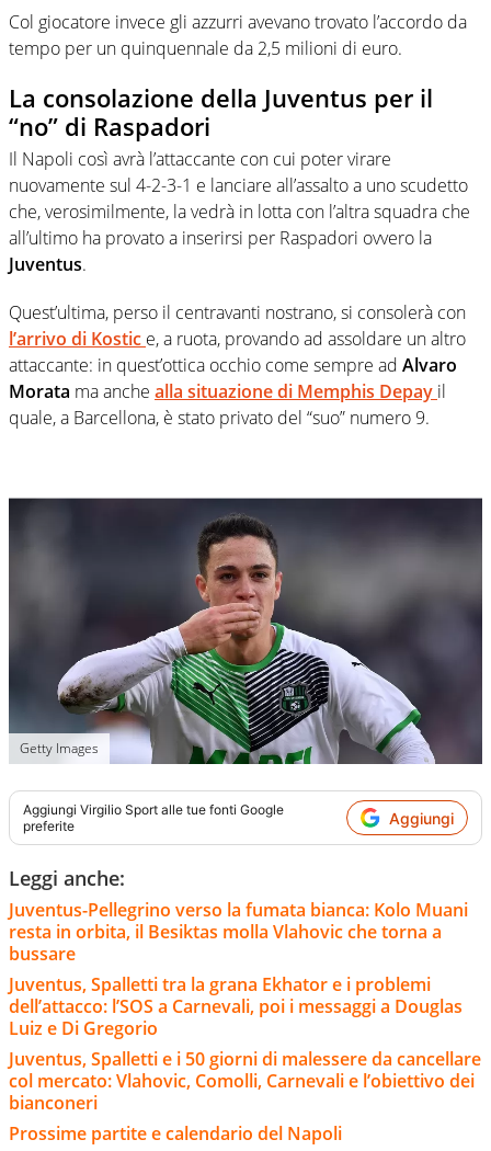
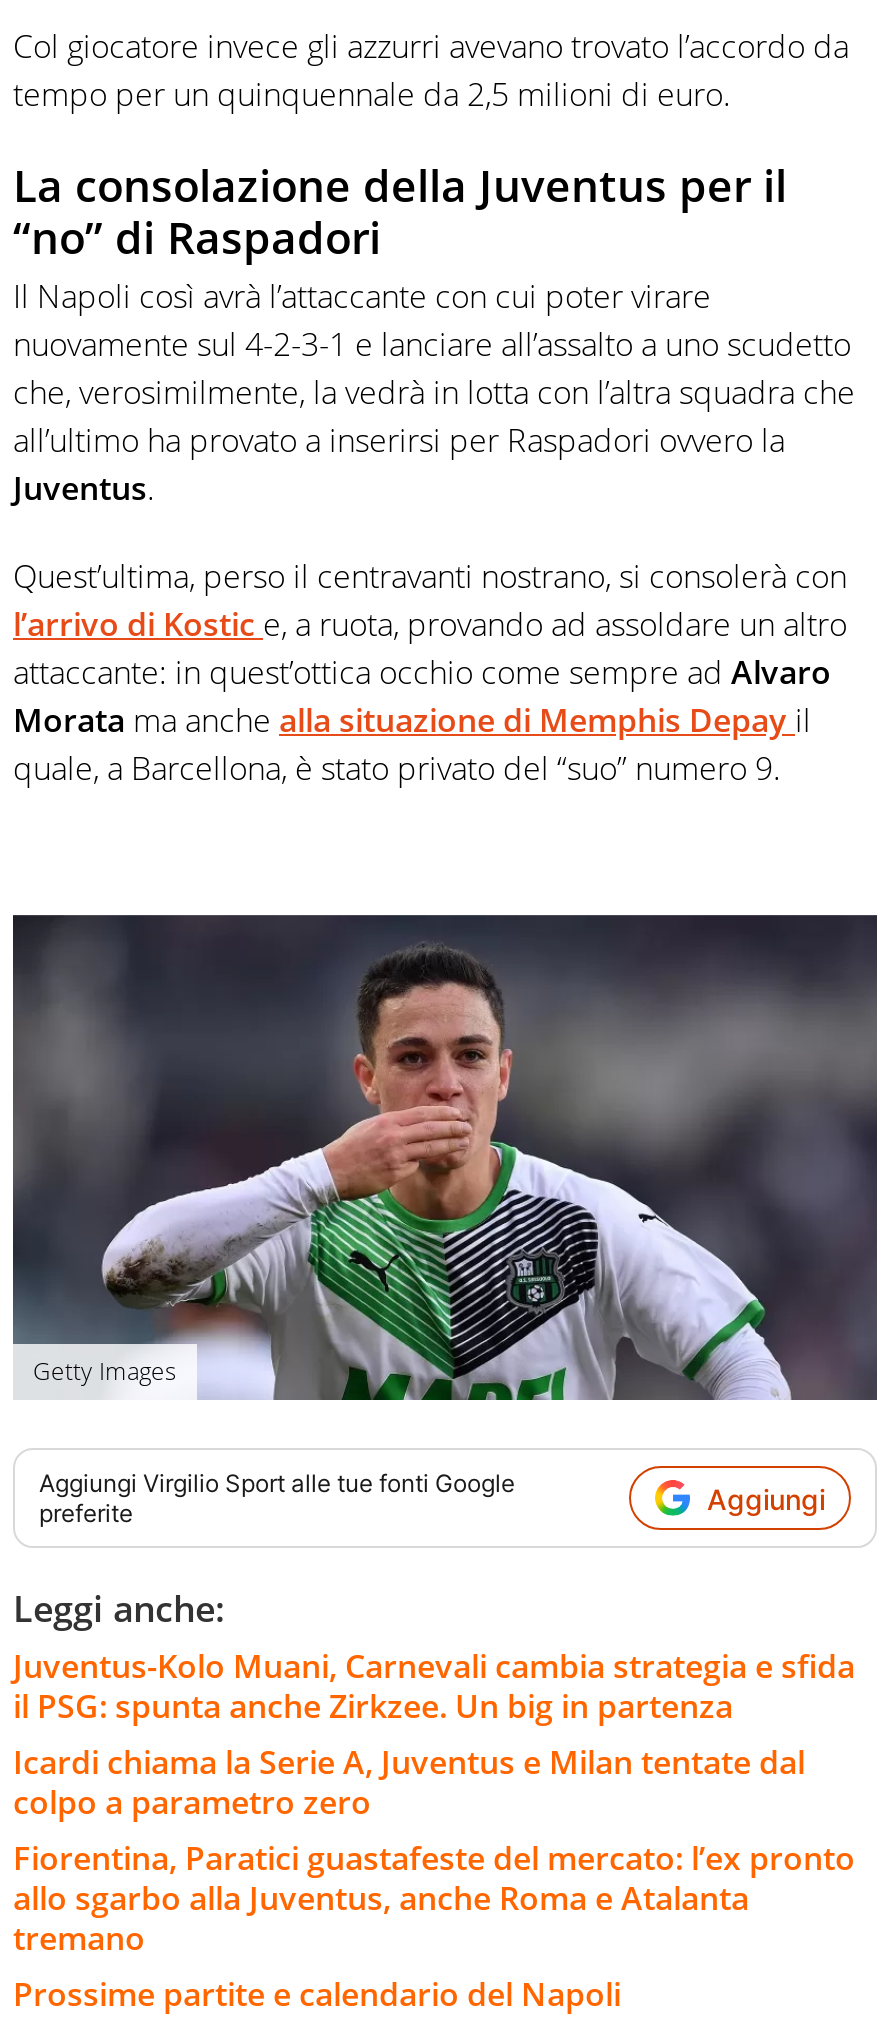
- Juventus-Pellegrino verso la fumata bianca: Kolo Muani
- resta in orbita, il Besiktas molla Vlahovic che torna a
- bussare
- Juventus, Spalletti tra la grana Ekhator e i problemi
- dell’attacco: l’SOS a Carnevali, poi i messaggi a Douglas
- Luiz e Di Gregorio
- Juventus, Spalletti e i 50 giorni di malessere da cancellare
- col mercato: Vlahovic, Comolli, Carnevali e l’obiettivo dei
- bianconeri
+ Juventus-Kolo Muani, Carnevali cambia strategia e sfida
+ il PSG: spunta anche Zirkzee. Un big in partenza
+ Icardi chiama la Serie A, Juventus e Milan tentate dal
+ colpo a parametro zero
+ Fiorentina, Paratici guastafeste del mercato: l’ex pronto
+ allo sgarbo alla Juventus, anche Roma e Atalanta
+ tremano
